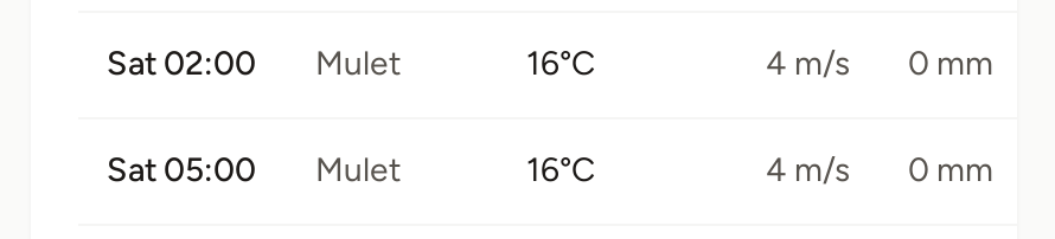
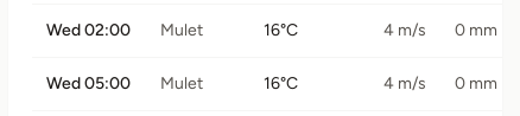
- Sat 02:00 Mulet
+ Wed 02:00 Mulet

- Sat 05:00 Mulet
+ Wed 05:00 Mulet
